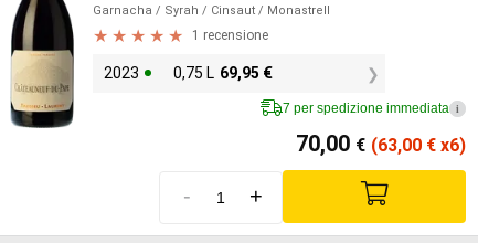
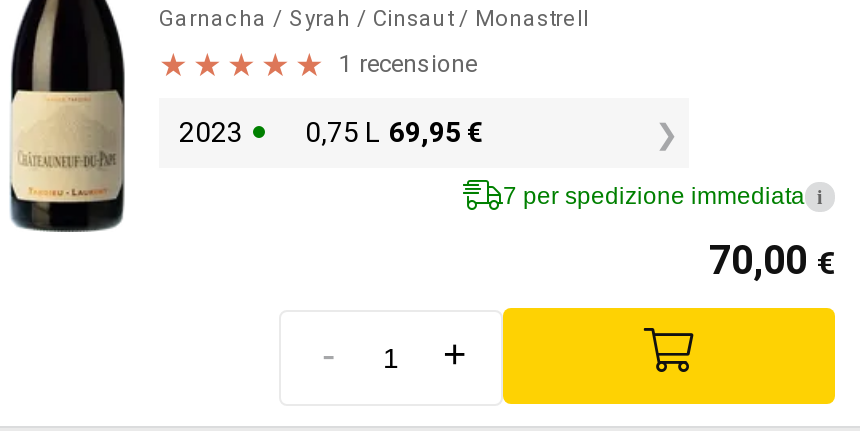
- 70,00 € (63,00 €x6)
+ 70,00 €
